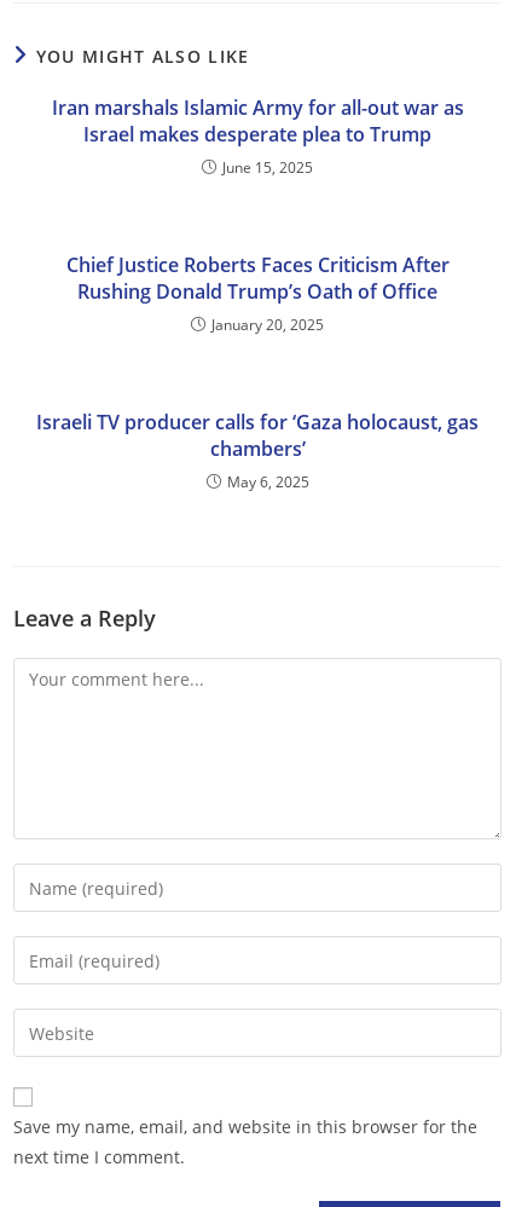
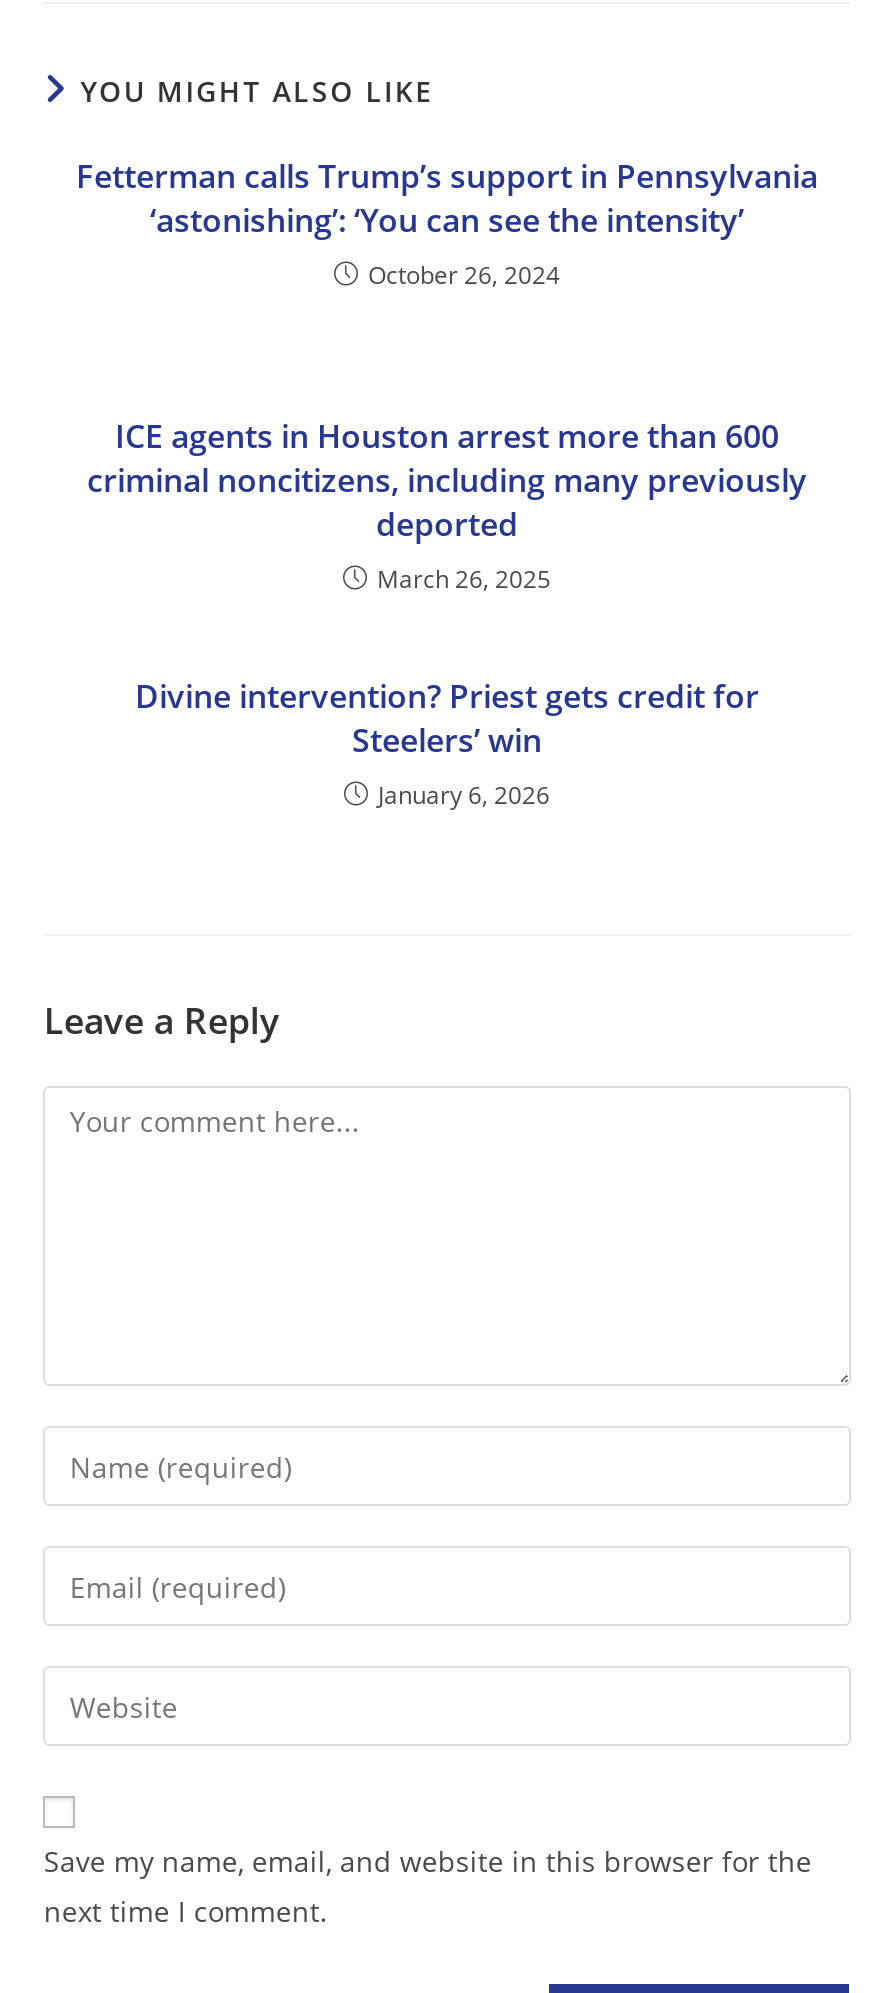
- Iran marshals Islamic Army for all-out war as
- Israel makes desperate plea to Trump
- June 15, 2025
+ Fetterman calls Trump’s support in Pennsylvania
+ ‘astonishing’: ‘You can see the intensity’
+ October 26, 2024

- Chief Justice Roberts Faces Criticism After
- Rushing Donald Trump’s Oath of Office
- January 20, 2025
+ ICE agents in Houston arrest more than 600
+ criminal noncitizens, including many previously
+ deported
+ March 26, 2025

- Israeli TV producer calls for ‘Gaza holocaust, gas
- chambers’
- May 6, 2025
+ Divine intervention? Priest gets credit for
+ Steelers’ win
+ January 6, 2026
